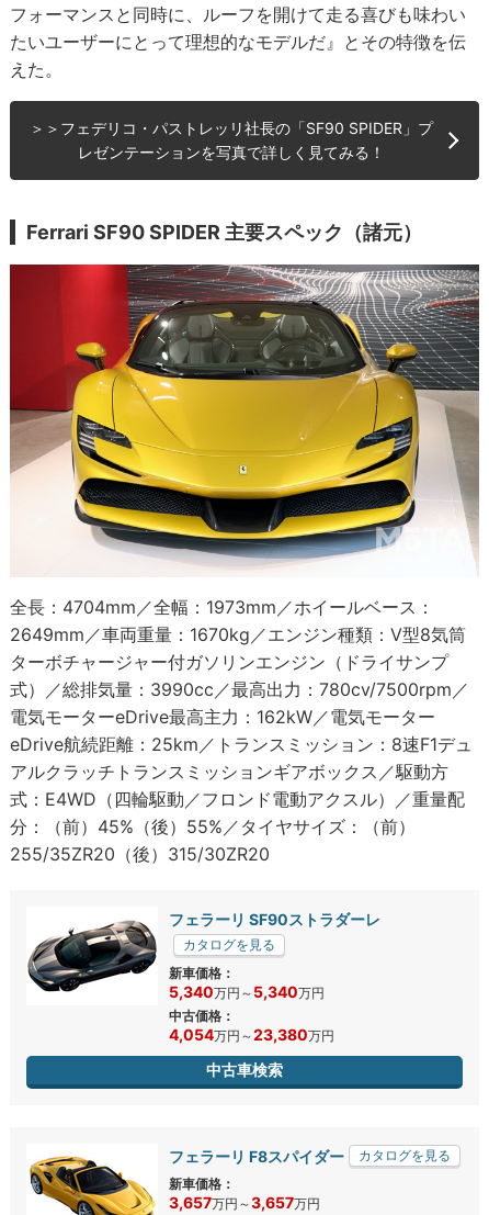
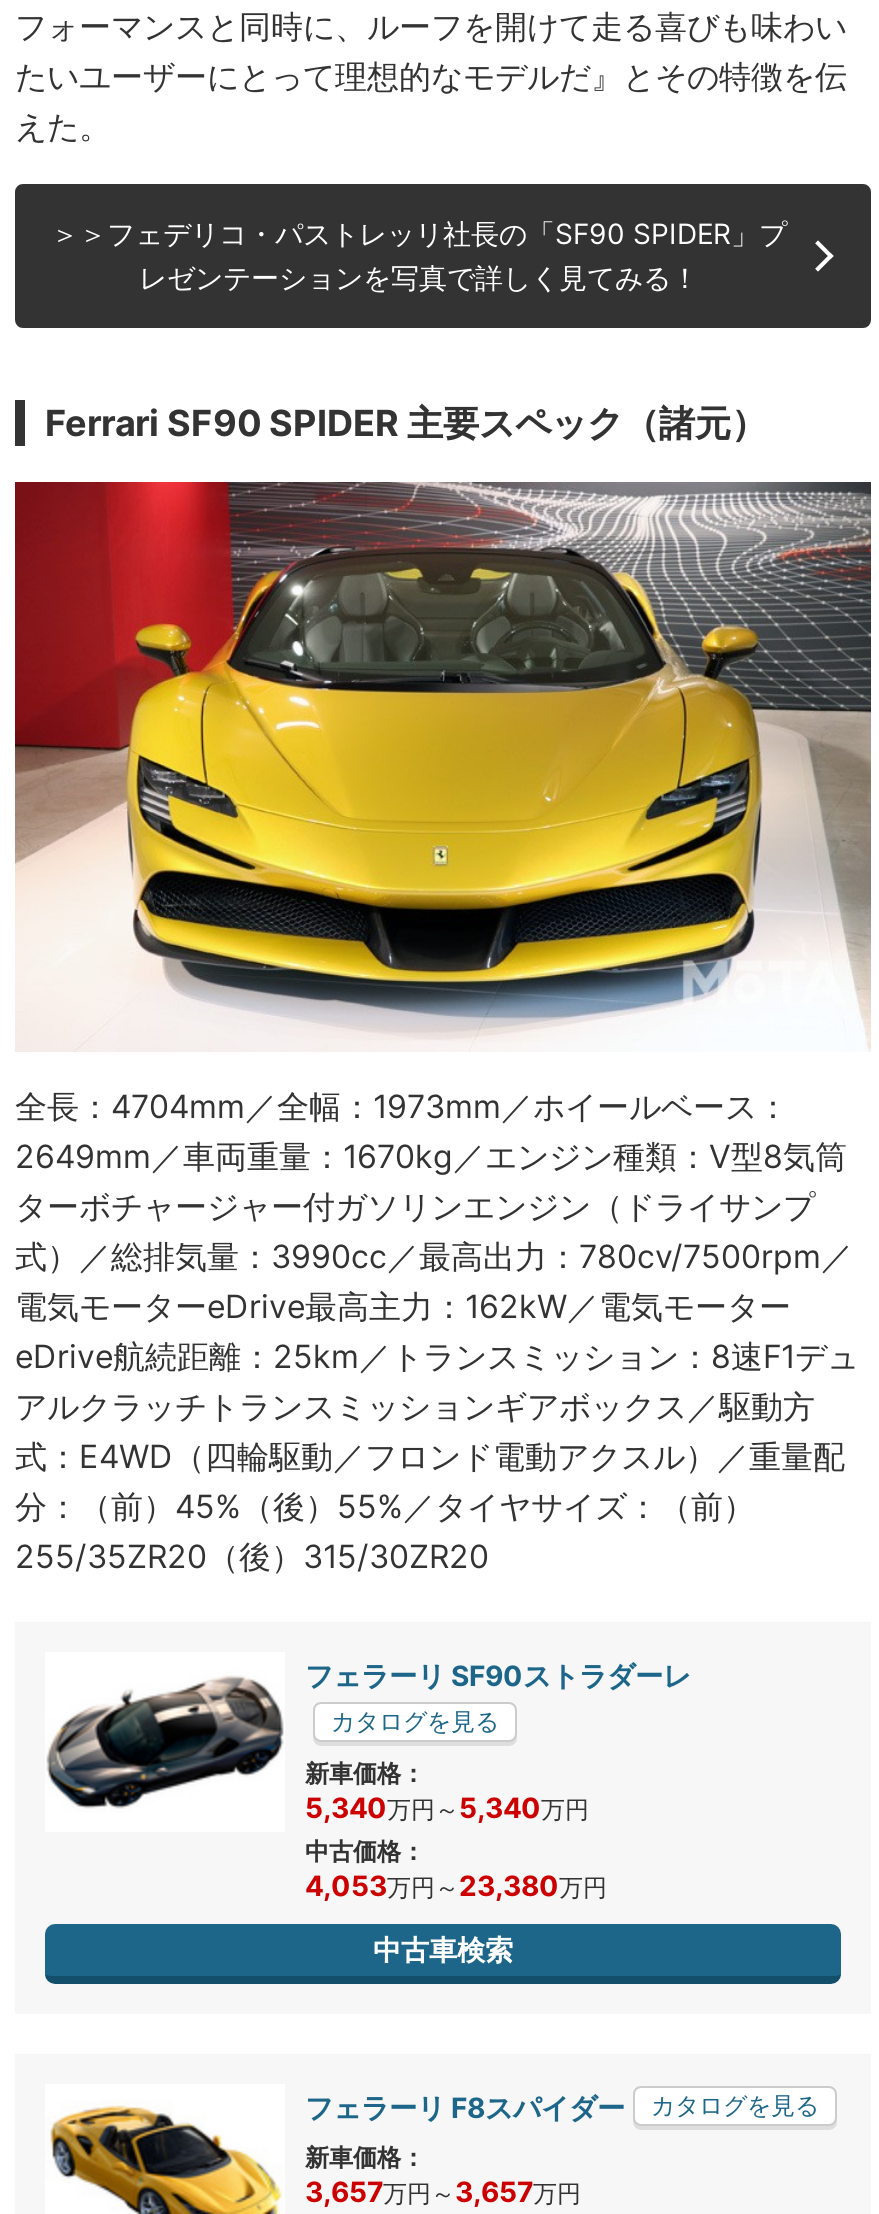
- 4,054万円～23,380万円
+ 4,053万円～23,380万円
